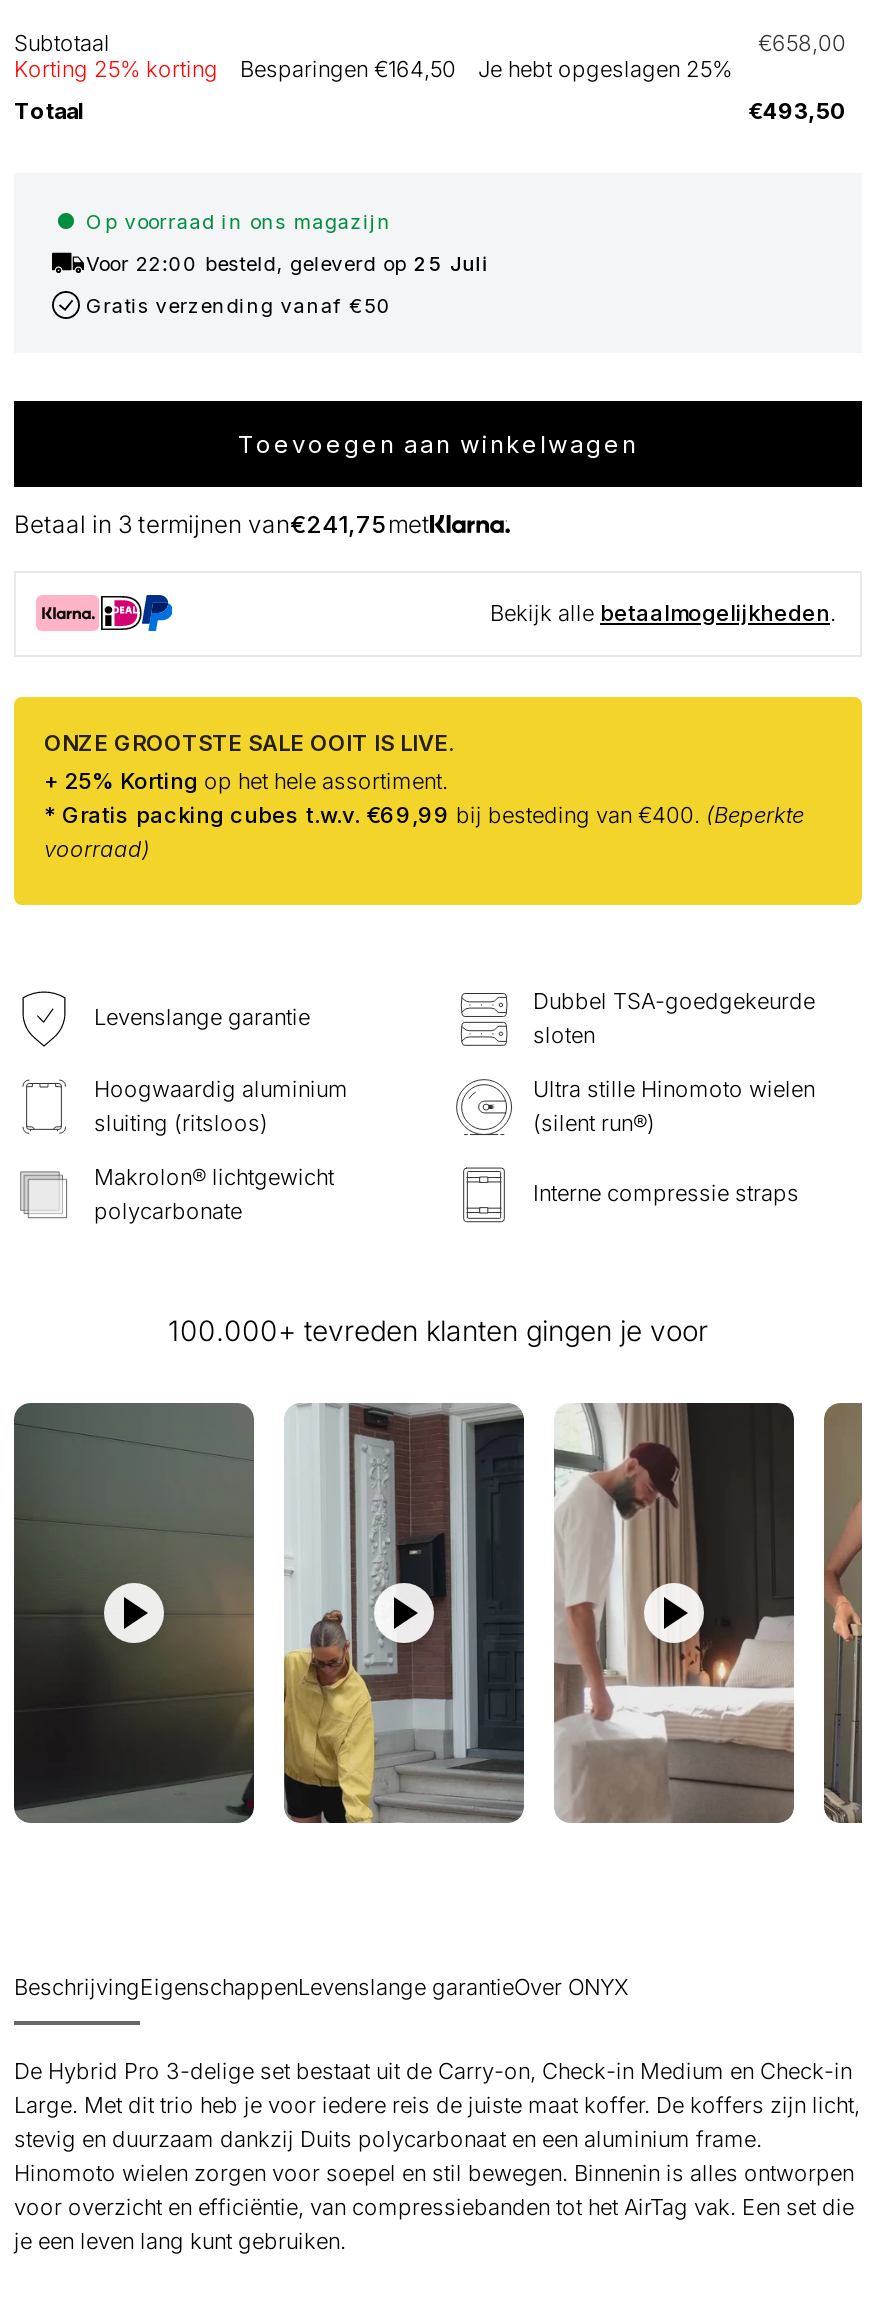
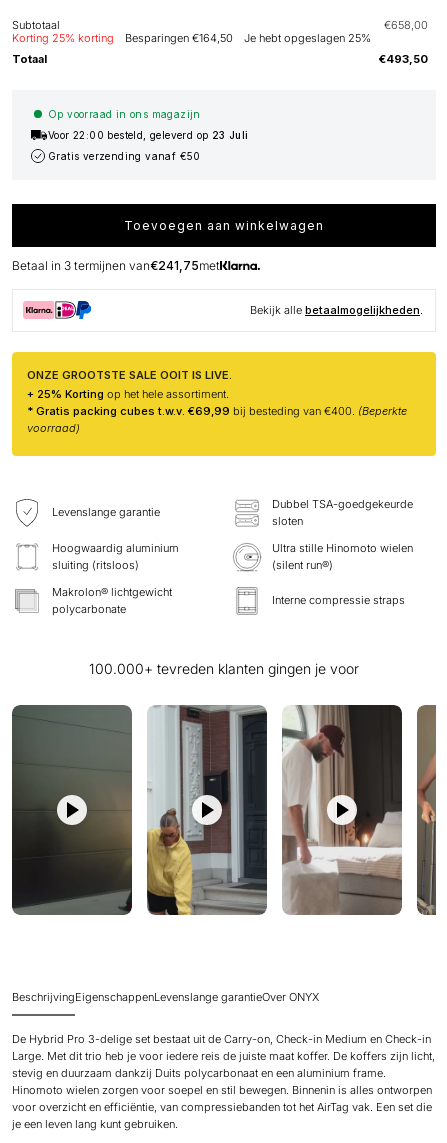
- Voor 22:00 besteld, geleverd op 25 Juli
+ Voor 22:00 besteld, geleverd op 23 Juli
